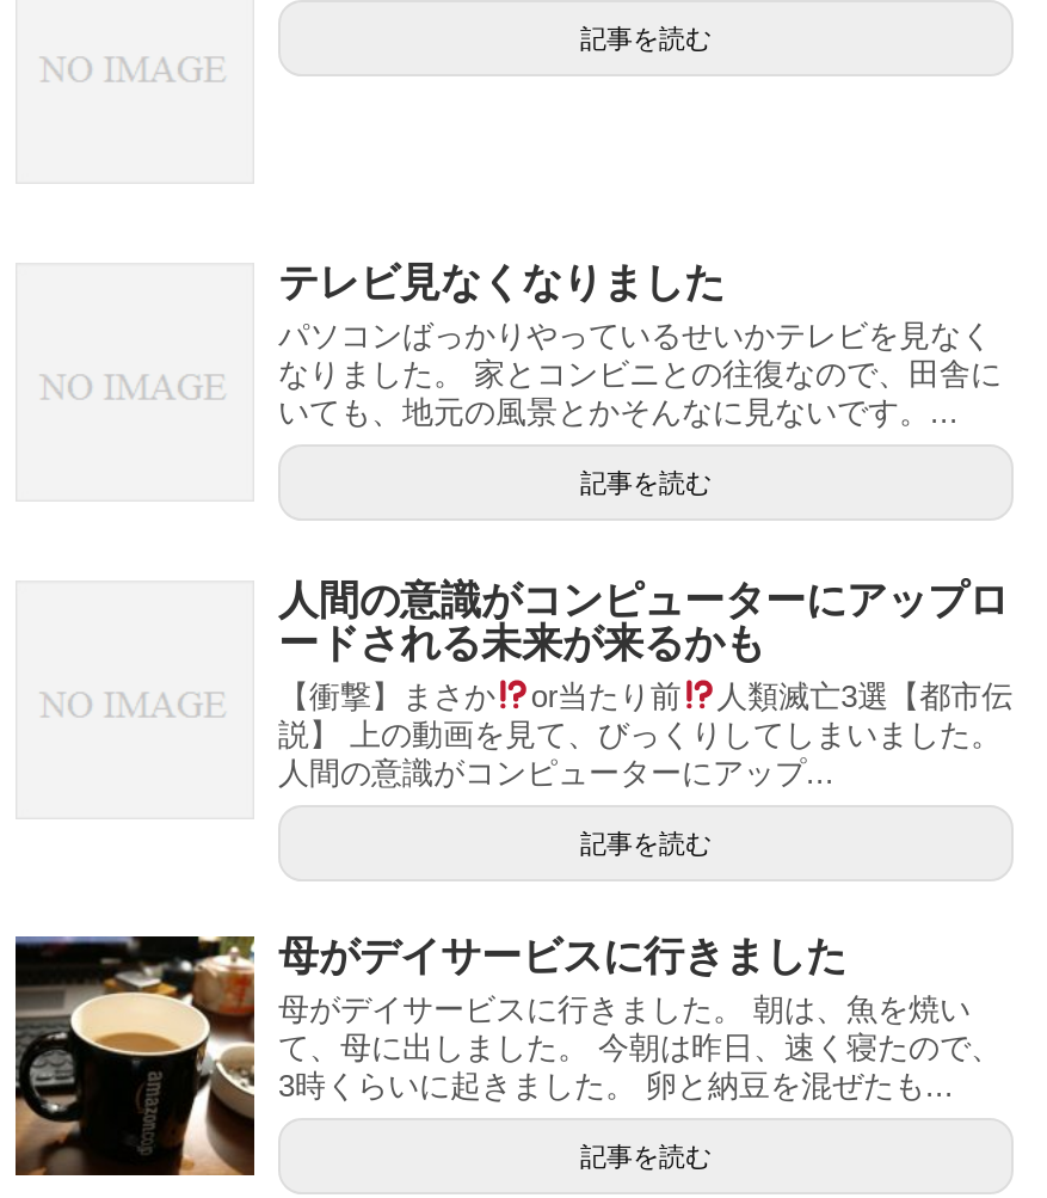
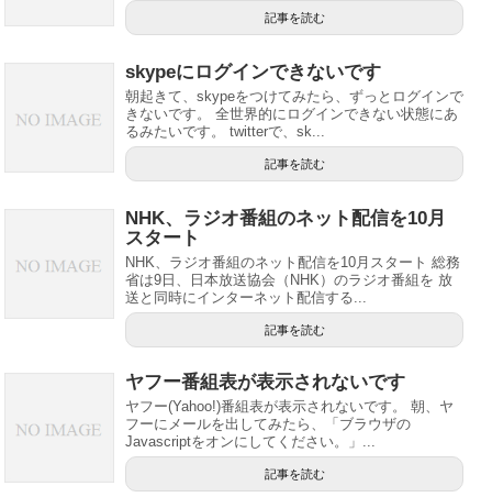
- テレビ見なくなりました
- パソコンばっかりやっているせいかテレビを見なく
- なりました。 家とコンビニとの往復なので、田舎に
- いても、地元の風景とかそんなに見ないです。...
+ skypeにログインできないです
+ 朝起きて、skypeをつけてみたら、ずっとログインで
+ きないです。 全世界的にログインできない状態にあ
+ るみたいです。 twitterで、sk...

- 人間の意識がコンピューターにアップロ
- ードされる未来が来るかも
- 【衝撃】まさか
- or当たり前
- 人類滅亡3選【都市伝
- 説】 上の動画を見て、びっくりしてしまいました。
- 人間の意識がコンピューターにアップ...
+ NHK、ラジオ番組のネット配信を10月
+ スタート
+ NHK、ラジオ番組のネット配信を10月スタート 総務
+ 省は9日、日本放送協会（NHK）のラジオ番組を 放
+ 送と同時にインターネット配信する...

- [image]

- 母がデイサービスに行きました
- 母がデイサービスに行きました。 朝は、魚を焼い
- て、母に出しました。 今朝は昨日、速く寝たので、
- 3時くらいに起きました。 卵と納豆を混ぜたも...
+ ヤフー番組表が表示されないです
+ ヤフー(Yahoo!)番組表が表示されないです。 朝、ヤ
+ フーにメールを出してみたら、「ブラウザの
+ Javascriptをオンにしてください。」...
